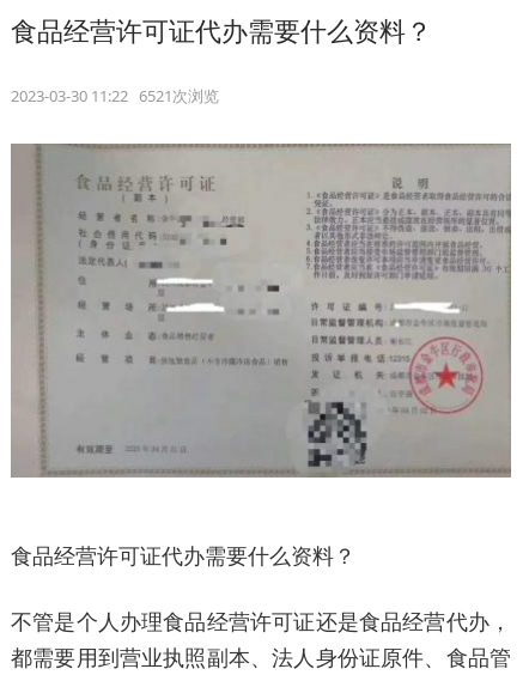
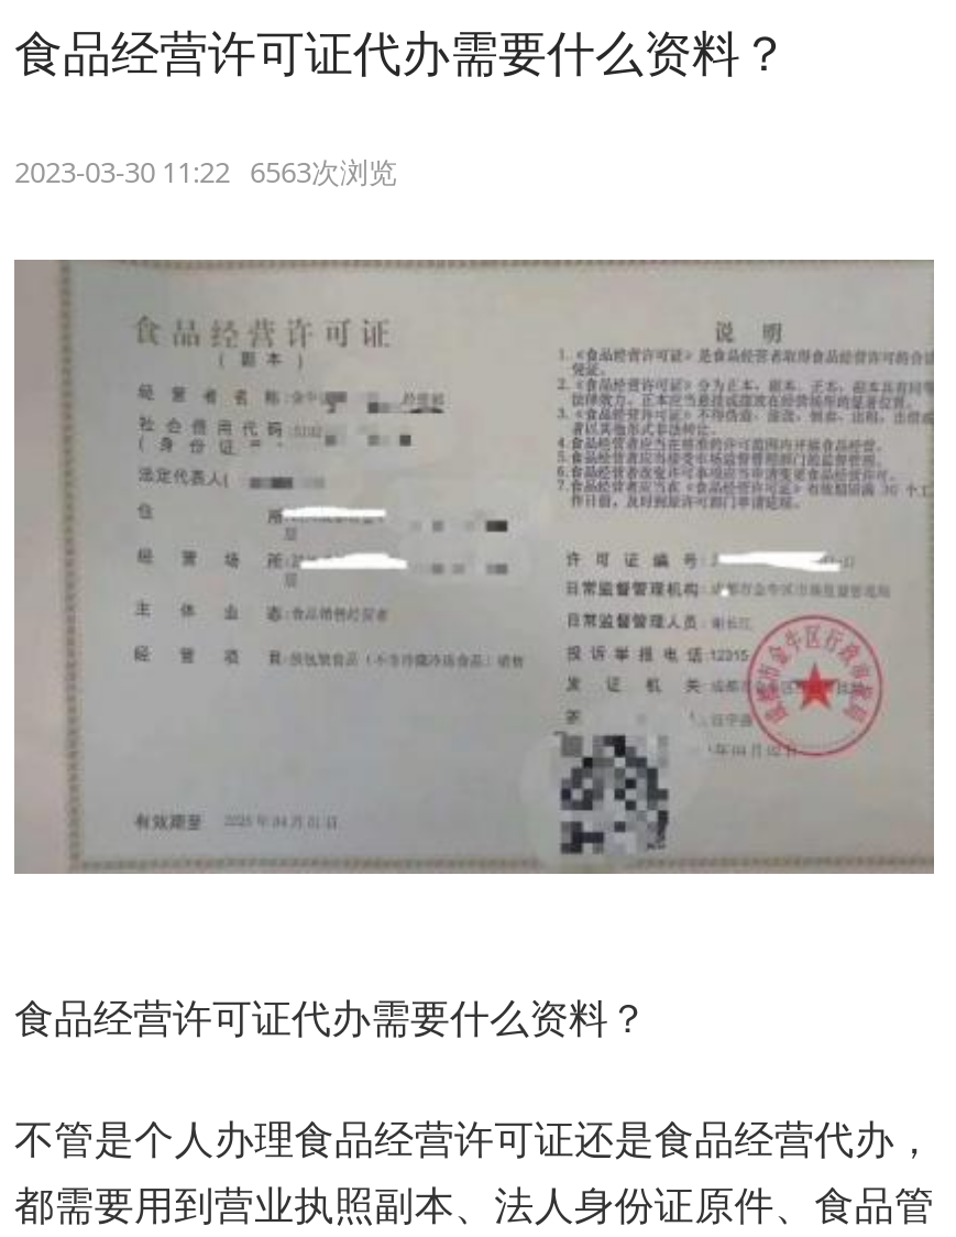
- 2023-03-30 11:22 6521次浏览
+ 2023-03-30 11:22 6563次浏览
